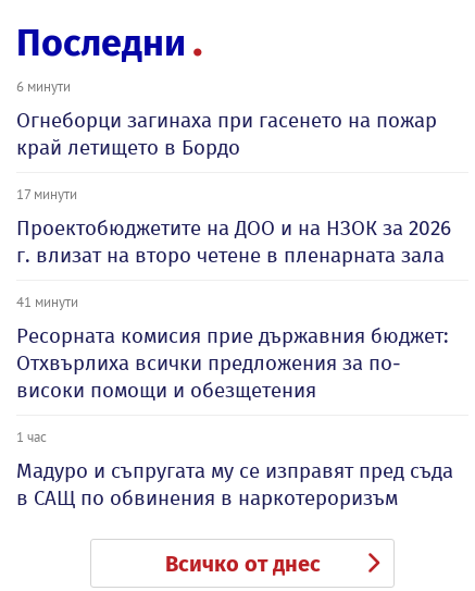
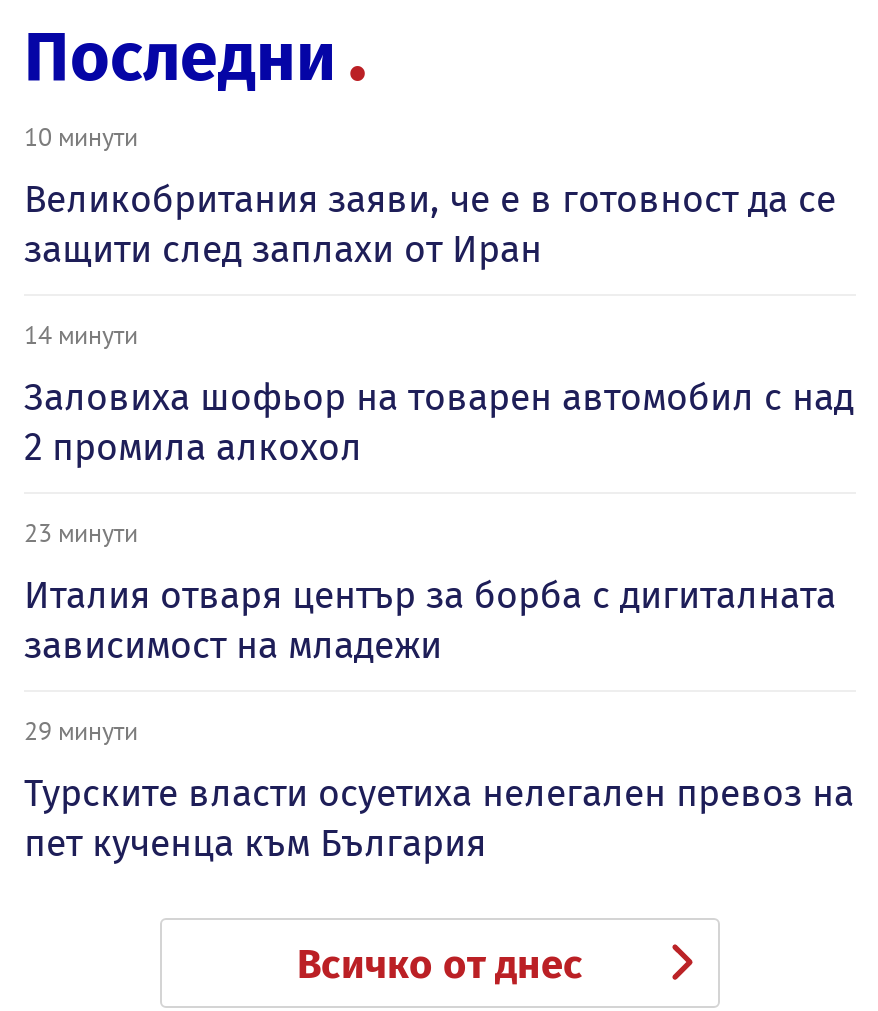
- 6 минути
+ 10 минути

- Огнеборци загинаха при гасенето на пожар
- край летището в Бордо
+ Великобритания заяви, че е в готовност да се
+ защити след заплахи от Иран

- 17 минути
+ 14 минути

- Проектобюджетите на ДОО и на НЗОК за 2026
- г. влизат на второ четене в пленарната зала
+ Заловиха шофьор на товарен автомобил с над
+ 2 промила алкохол

- 41 минути
+ 23 минути

- Ресорната комисия прие държавния бюджет:
- Отхвърлиха всички предложения за по-
- високи помощи и обезщетения
+ Италия отваря център за борба с дигиталната
+ зависимост на младежи

- 1 час
+ 29 минути

- Мадуро и съпругата му се изправят пред съда
- в САЩ по обвинения в наркотероризъм
+ Турските власти осуетиха нелегален превоз на
+ пет кученца към България
